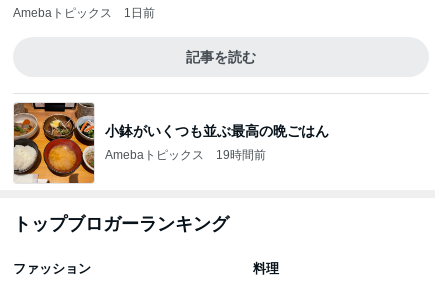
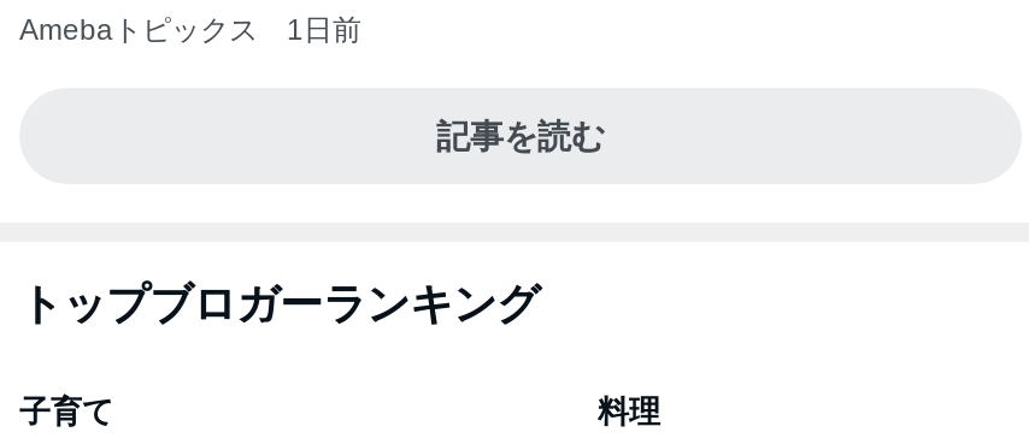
- [image]
- 小鉢がいくつも並ぶ最高の晩ごはん
- Amebaトピックス
- 19時間前

- ファッション
+ 子育て
